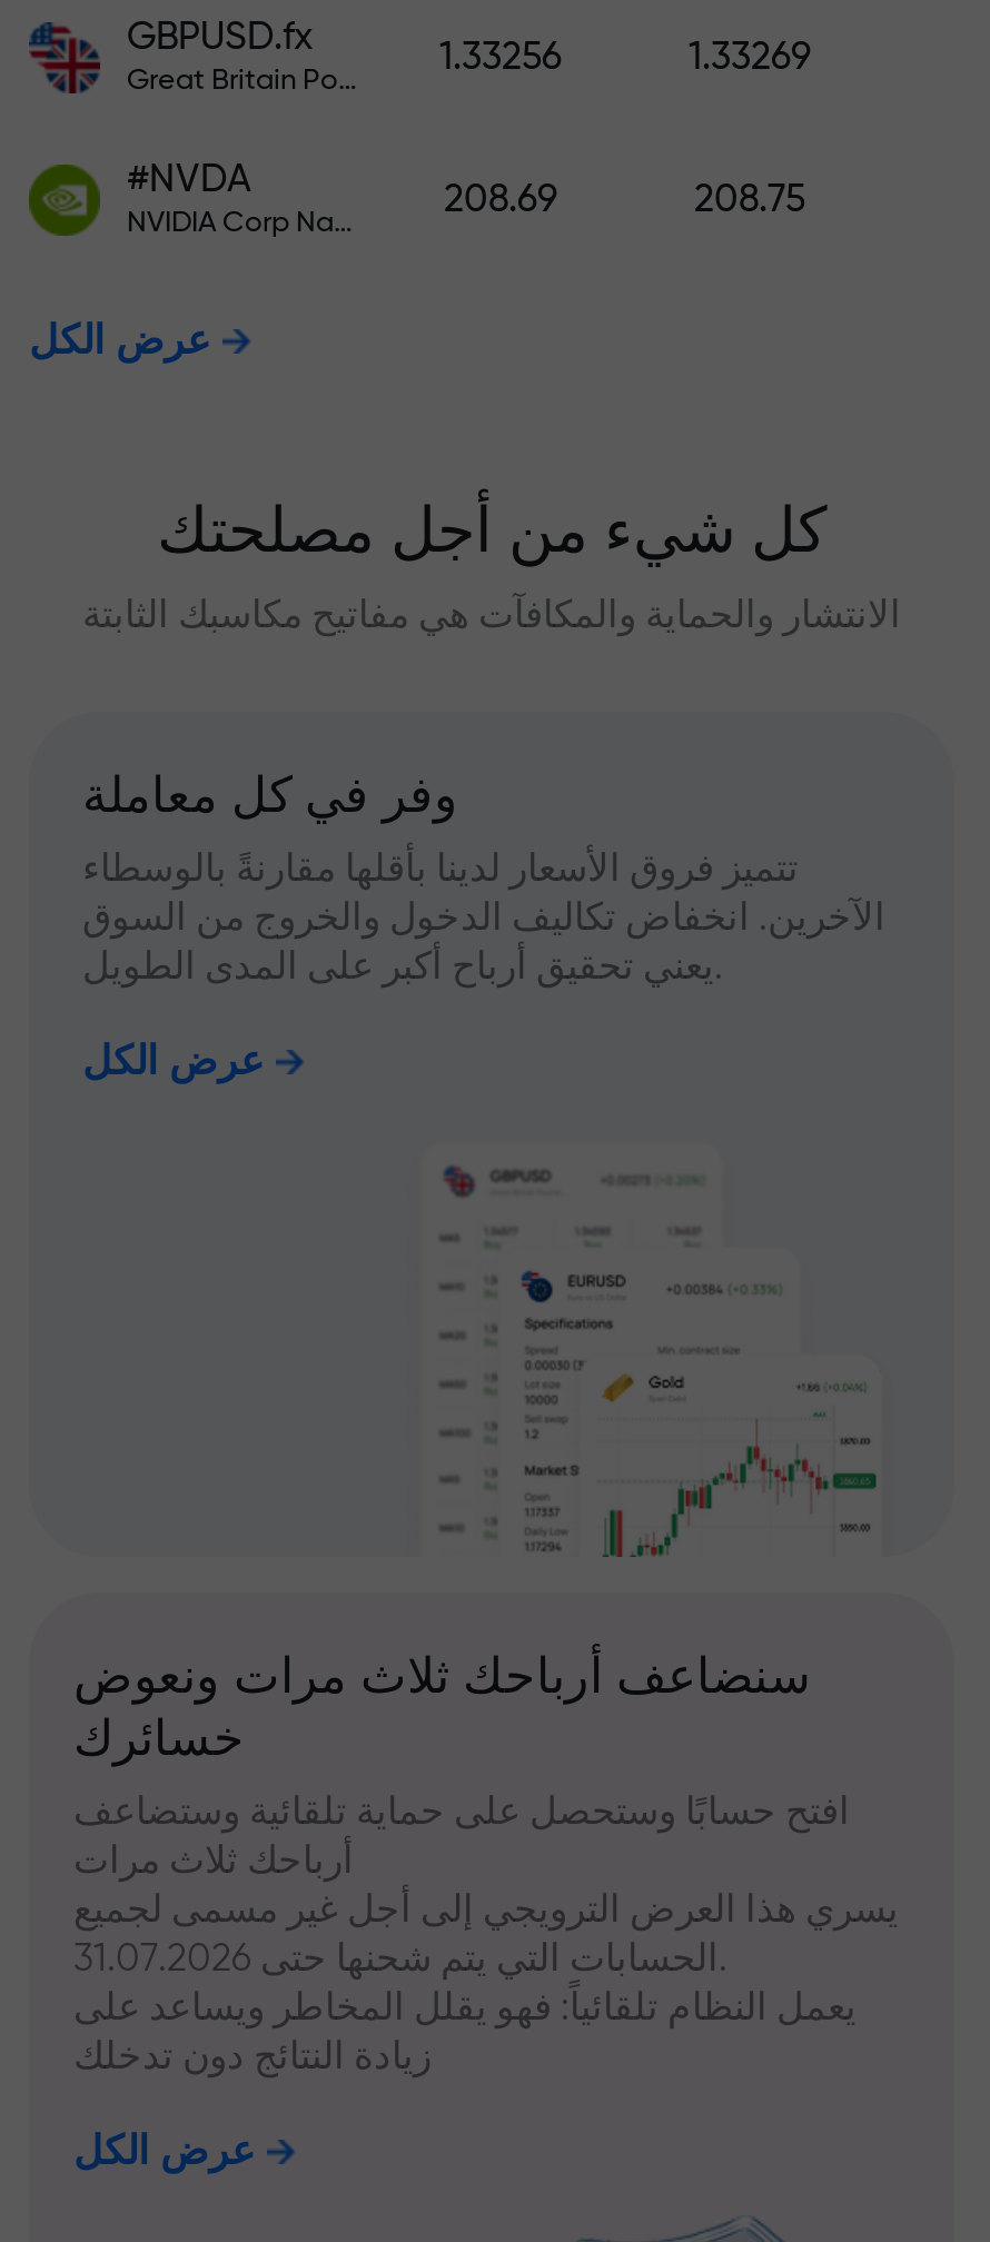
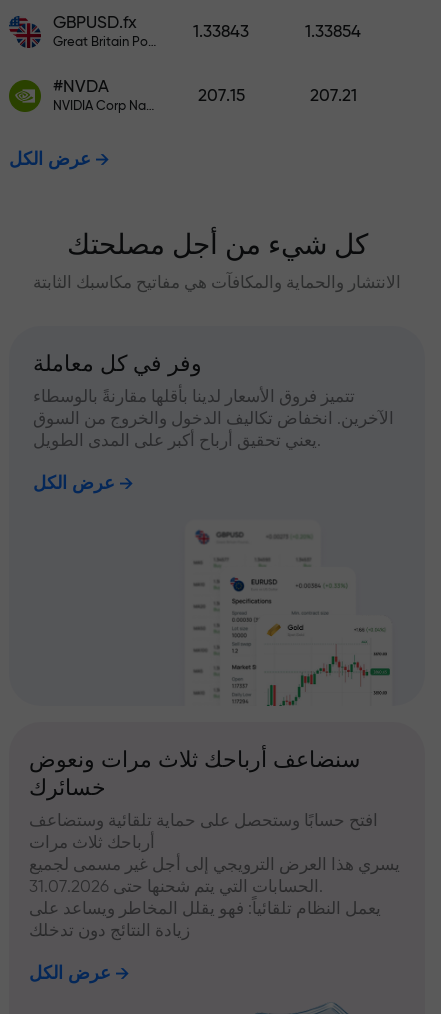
- 1.33256
+ 1.33843

- 1.33269
+ 1.33854

- 208.69
+ 207.15

- 208.75
+ 207.21
